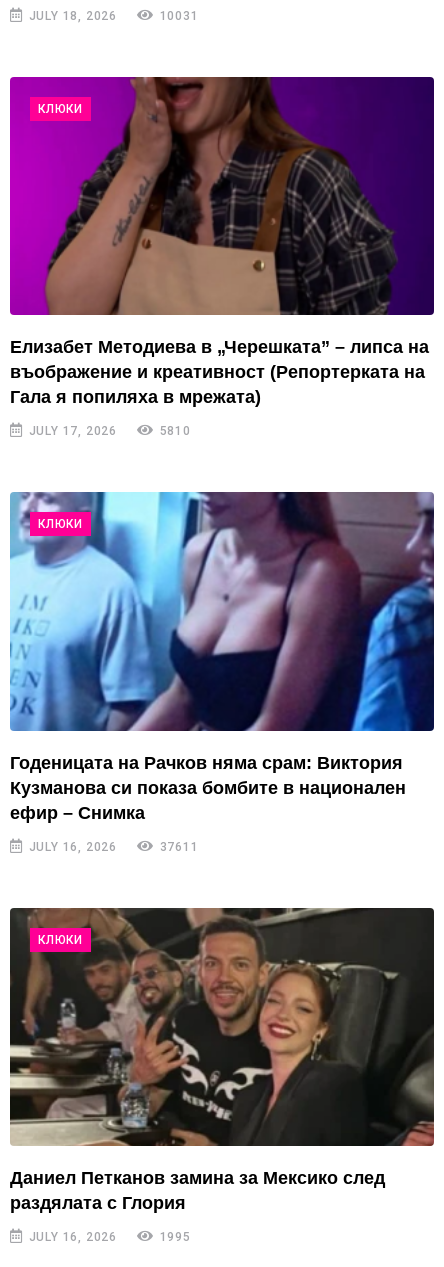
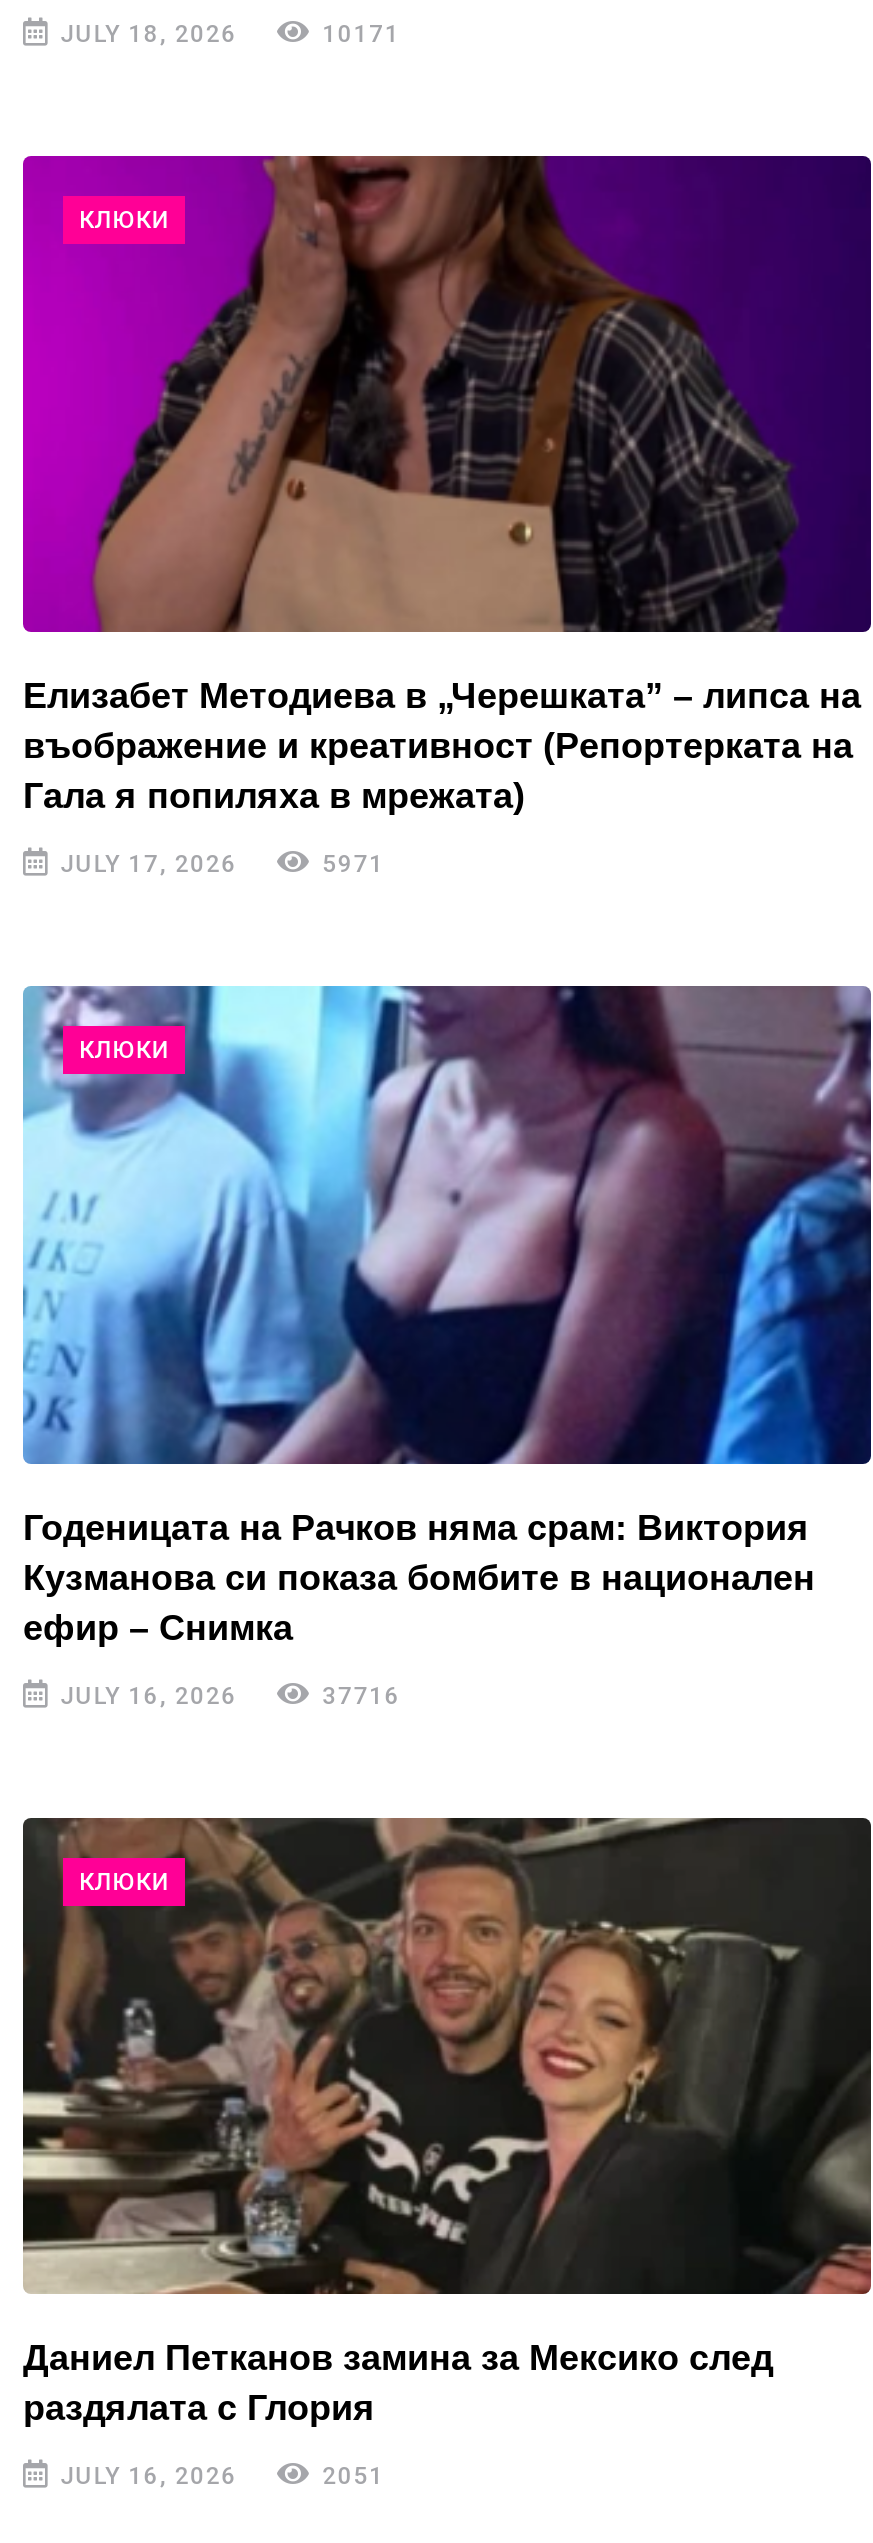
- 10031
+ 10171

- 5810
+ 5971

- 37611
+ 37716

- 1995
+ 2051
